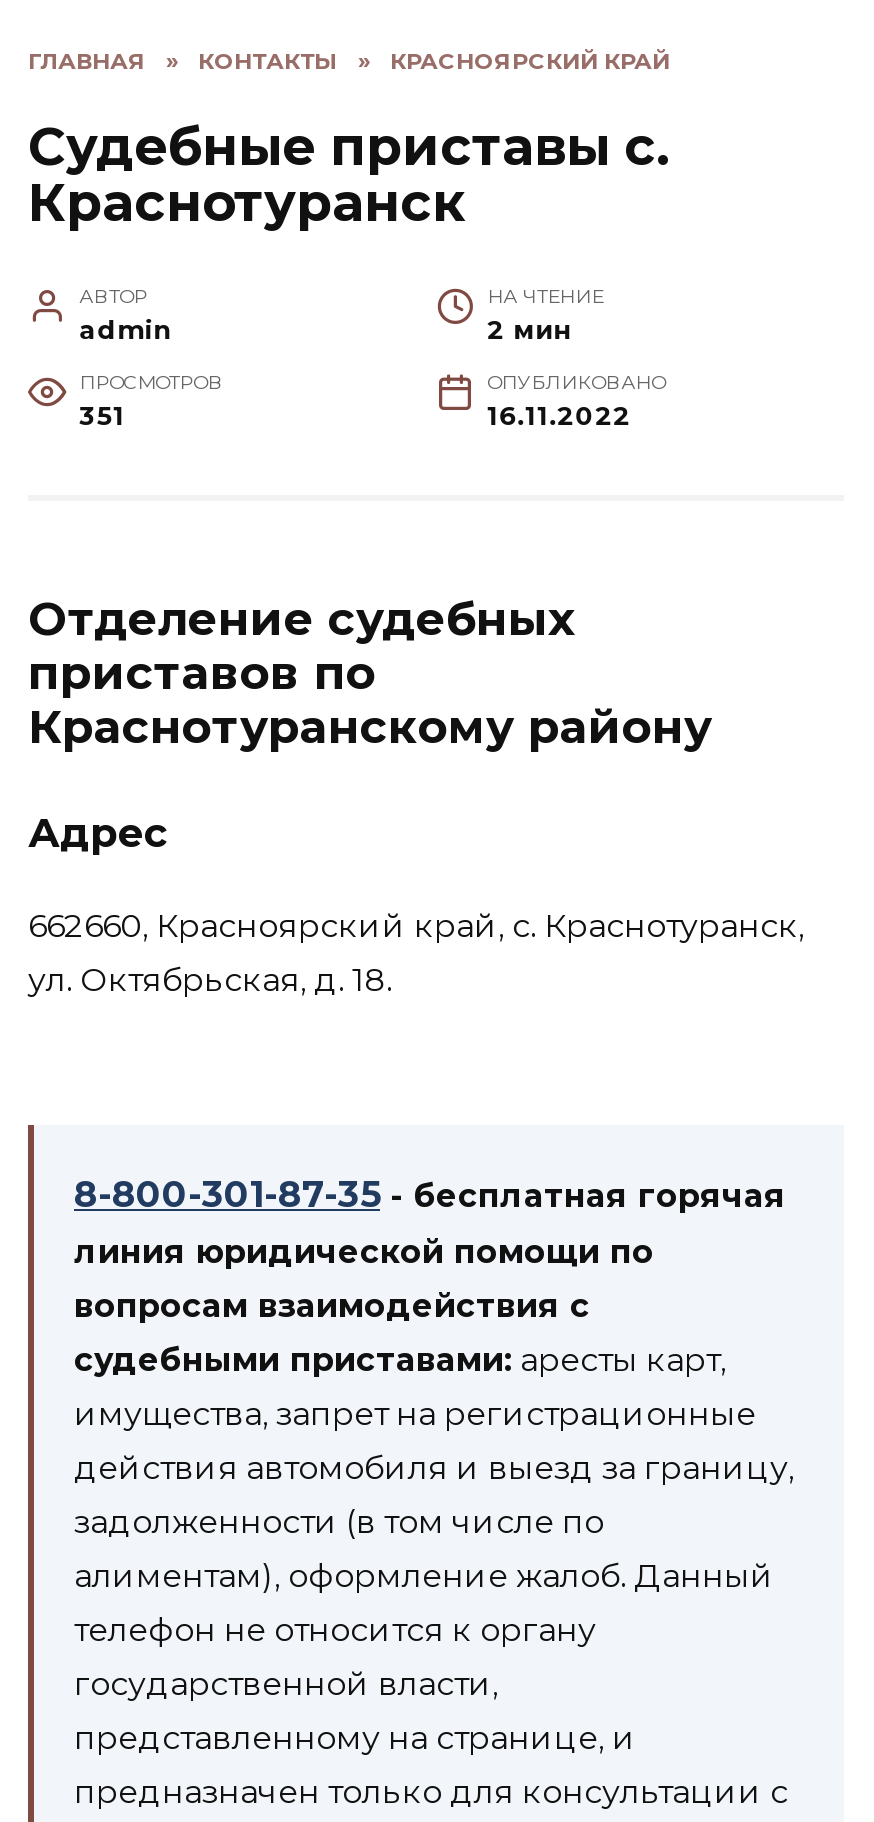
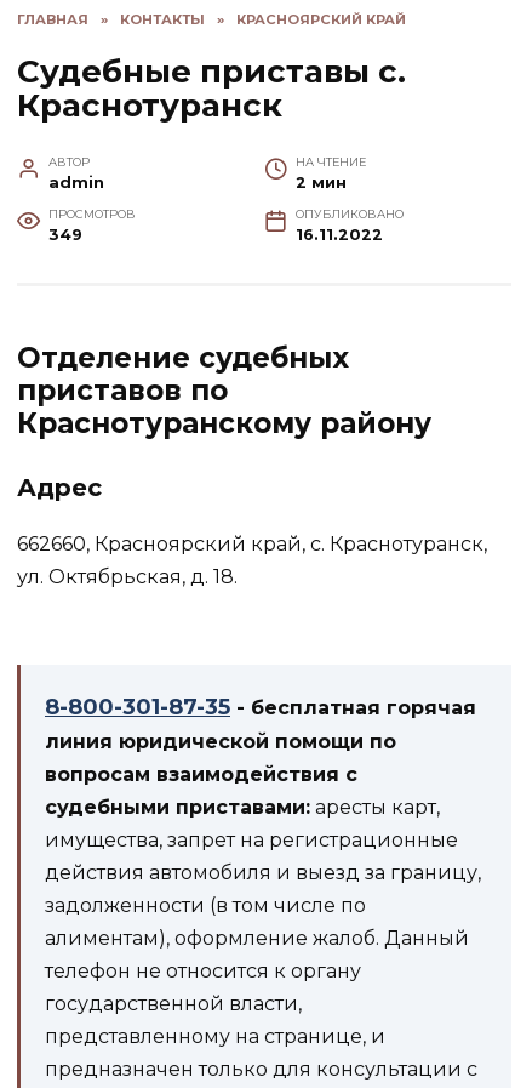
- 351
+ 349
